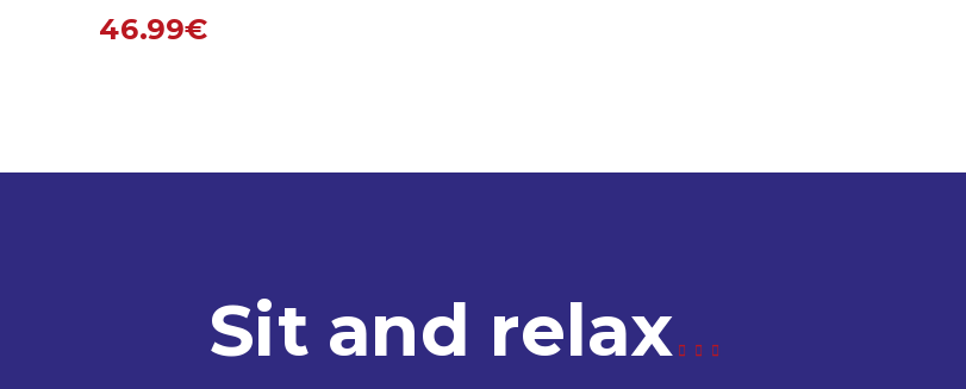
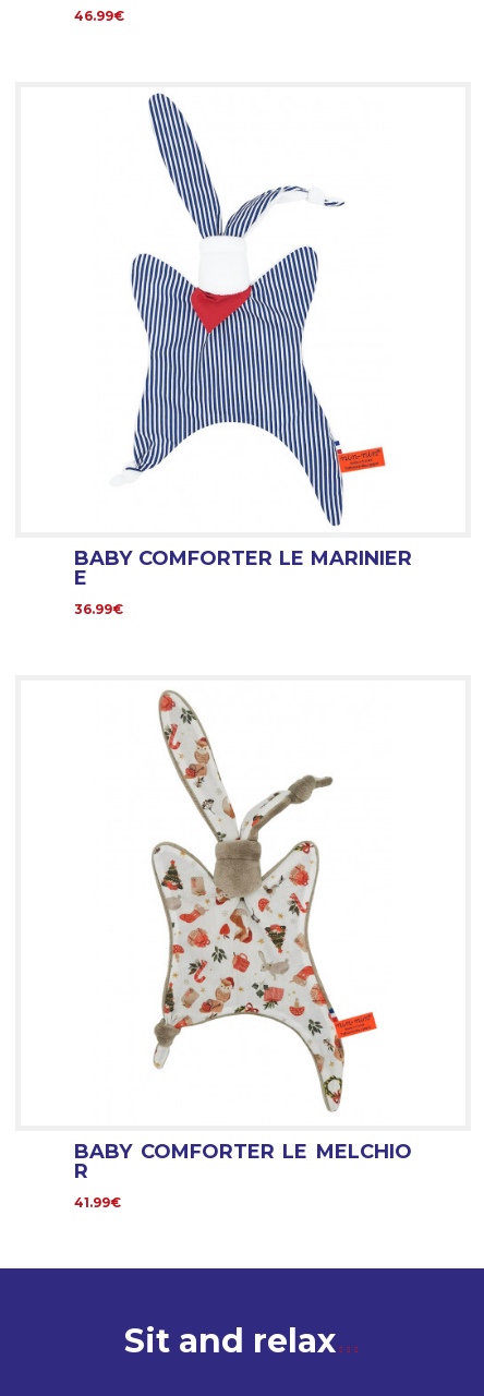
+ [image]
+ BABY COMFORTER LE MARINIER
+ E
+ 36.99€

+ [image]
+ BABY COMFORTER LE MELCHIO
+ R
+ 41.99€
